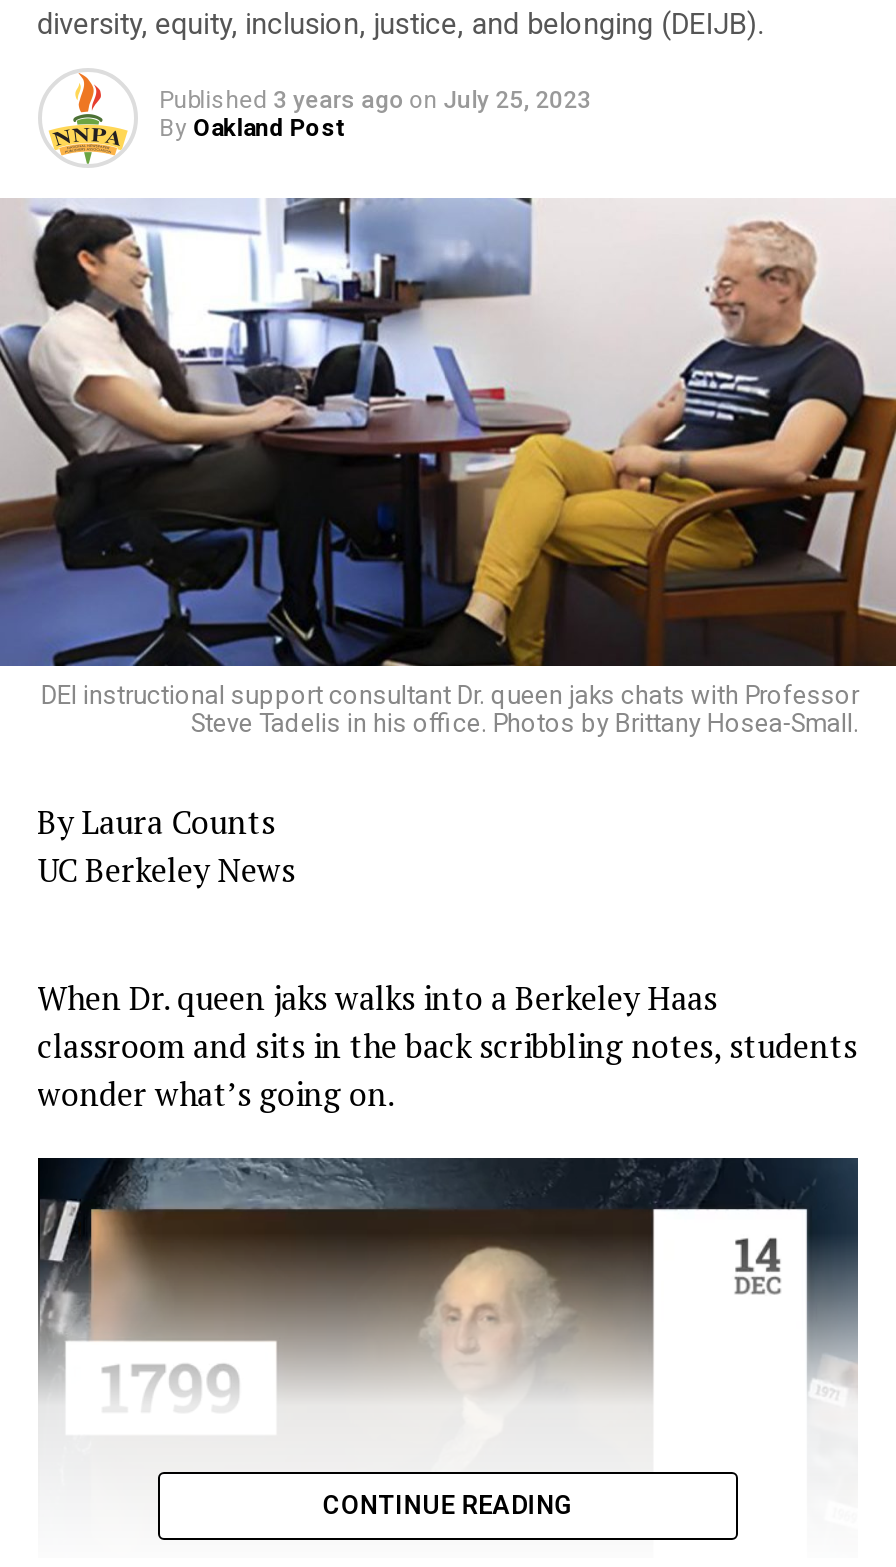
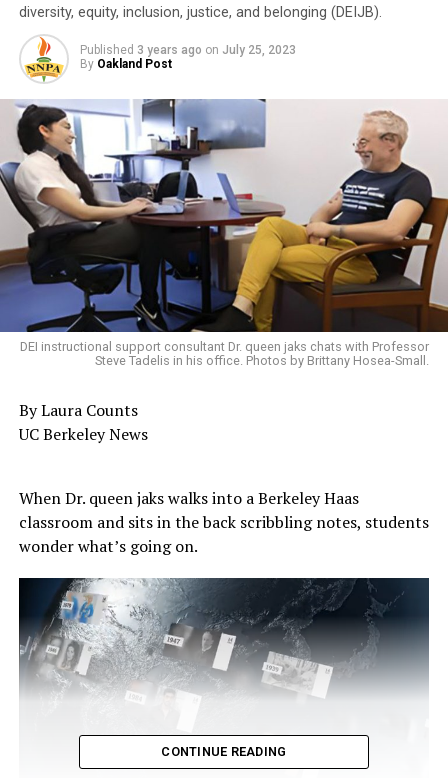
- [image]
+ [image]
